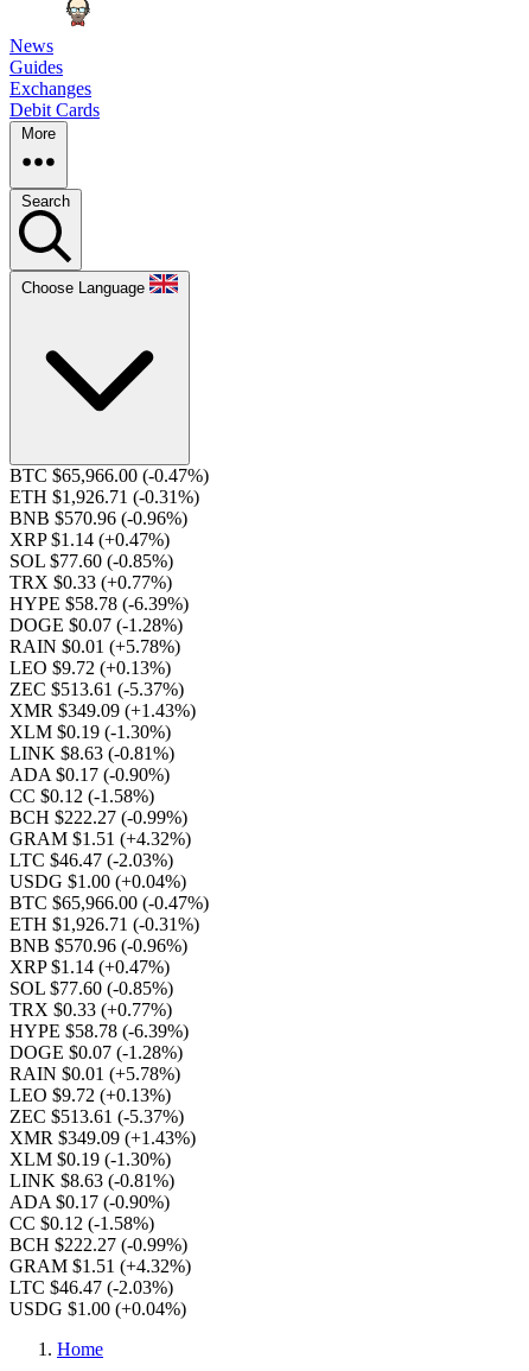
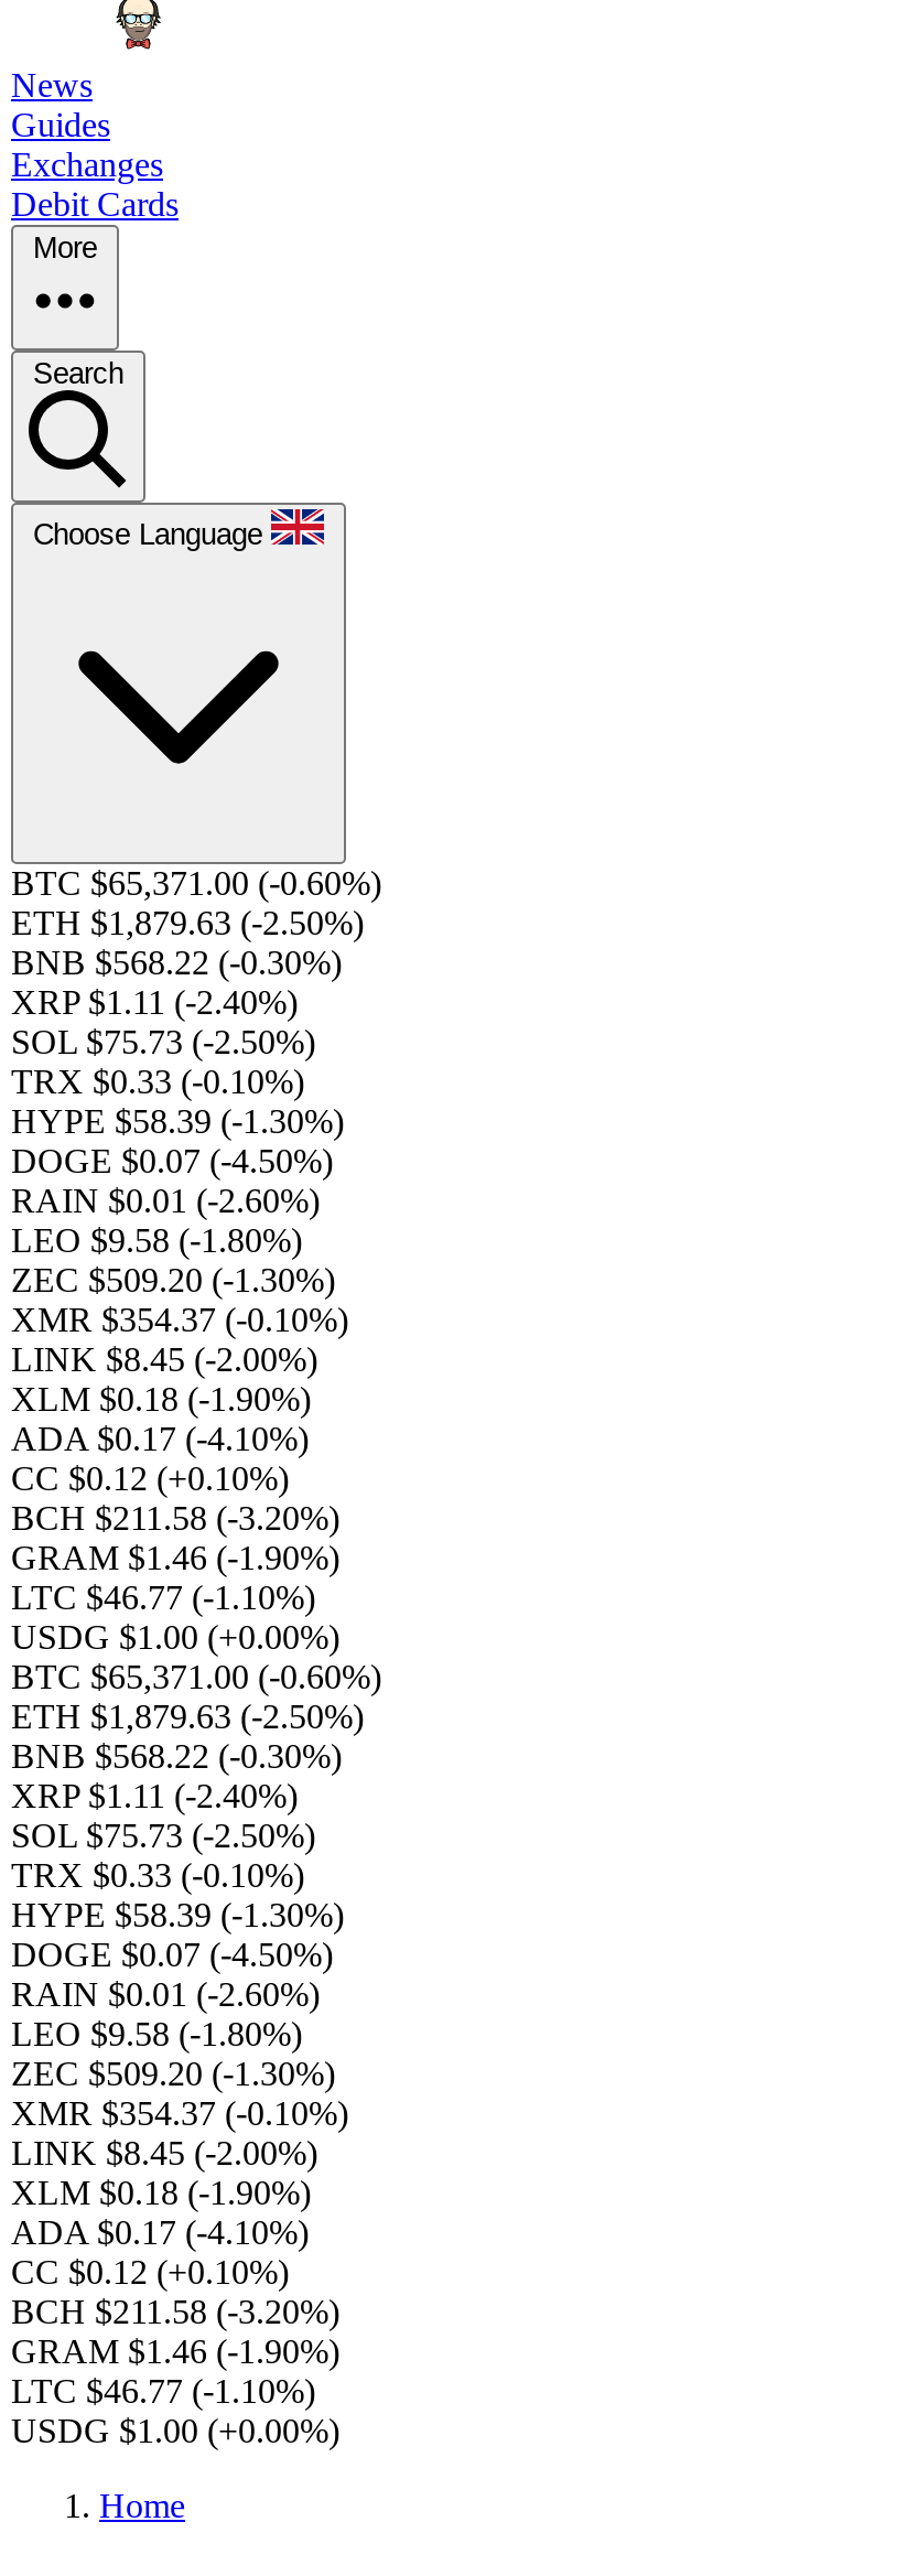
- BTC $65,966.00(-0.47%)
- ETH $1,926.71 (-0.31%)
- BNB $570.96 (-0.96%)
- XRP $1.14 (+0.47%)
- SOL $77.60 (-0.85%)
- TRX $0.33 (+0.77%)
- HYPE $58.78 (-6.39%)
- DOGE $0.07 (-1.28%)
- RAIN $0.01 (+5.78%)
- LEO $9.72 (+0.13%)
- ZEC $513.61 (-5.37%)
- XMR $349.09(+1.43%)
- XLM $0.19 (-1.30%)
- LINK $8.63 (-0.81%)
- ADA $0.17 (-0.90%)
- CC $0.12 (-1.58%)
- BCH $222.27 (-0.99%)
- GRAM $1.51 (+4.32%)
- LTC $46.47 (-2.03%)
- USDG $1.00(+0.04%)
- BTC $65,966.00 (-0.47%)
- ETH $1,926.71 (-0.31%)
- BNB $570.96 (-0.96%)
- XRP $1.14 (+0.47%)
- SOL $77.60 (-0.85%)
- TRX $0.33 (+0.77%)
- HYPE $58.78 (-6.39%)
- DOGE $0.07 (-1.28%)
- RAIN $0.01 (+5.78%)
- LEO $9.72 (+0.13%)
- ZEC $513.61 (-5.37%)
- XMR $349.09(+1.43%)
- XLM $0.19 (-1.30%)
- LINK $8.63 (-0.81%)
- ADA $0.17 (-0.90%)
- CC $0.12 (-1.58%)
- BCH $222.27 (-0.99%)
- GRAM $1.51 (+4.32%)
- LTC $46.47 (-2.03%)
- USDG $1.00(+0.04%)
+ BTC $65,371.00(-0.60%)
+ ETH $1,879.63 (-2.50%)
+ BNB $568.22 (-0.30%)
+ XRP $1.11 (-2.40%)
+ SOL $75.73 (-2.50%)
+ TRX $0.33 (-0.10%)
+ HYPE $58.39 (-1.30%)
+ DOGE $0.07 (-4.50%)
+ RAIN $0.01 (-2.60%)
+ LEO $9.58 (-1.80%)
+ ZEC $509.20 (-1.30%)
+ XMR $354.37(-0.10%)
+ LINK $8.45 (-2.00%)
+ XLM $0.18 (-1.90%)
+ ADA $0.17 (-4.10%)
+ CC $0.12 (+0.10%)
+ BCH $211.58 (-3.20%)
+ GRAM $1.46 (-1.90%)
+ LTC $46.77 (-1.10%)
+ USDG $1.00(+0.00%)
+ BTC $65,371.00 (-0.60%)
+ ETH $1,879.63 (-2.50%)
+ BNB $568.22 (-0.30%)
+ XRP $1.11 (-2.40%)
+ SOL $75.73 (-2.50%)
+ TRX $0.33 (-0.10%)
+ HYPE $58.39 (-1.30%)
+ DOGE $0.07 (-4.50%)
+ RAIN $0.01 (-2.60%)
+ LEO $9.58 (-1.80%)
+ ZEC $509.20 (-1.30%)
+ XMR $354.37(-0.10%)
+ LINK $8.45 (-2.00%)
+ XLM $0.18 (-1.90%)
+ ADA $0.17 (-4.10%)
+ CC $0.12 (+0.10%)
+ BCH $211.58 (-3.20%)
+ GRAM $1.46 (-1.90%)
+ LTC $46.77 (-1.10%)
+ USDG $1.00(+0.00%)
